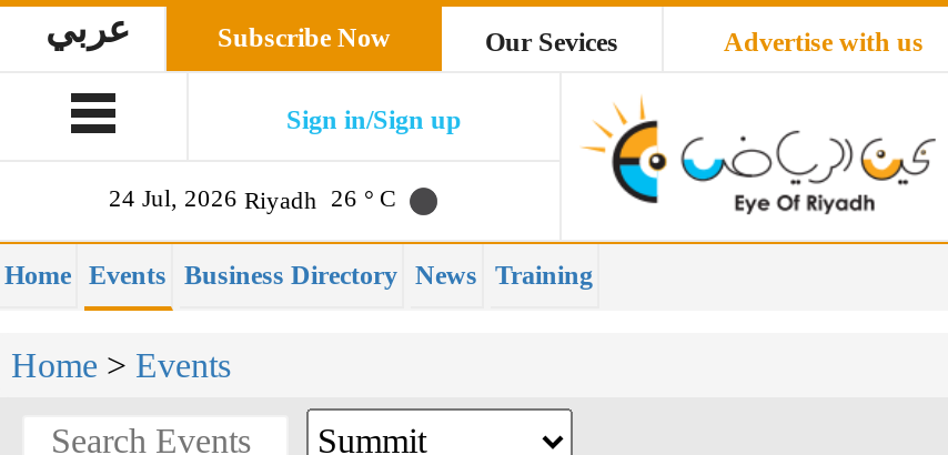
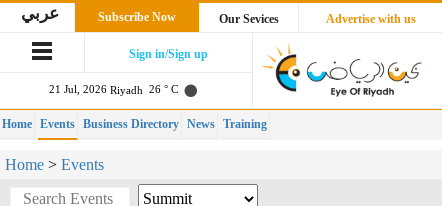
- 24 Jul, 2026 Riyadh 26 ° C
+ 21 Jul, 2026 Riyadh 26 ° C
